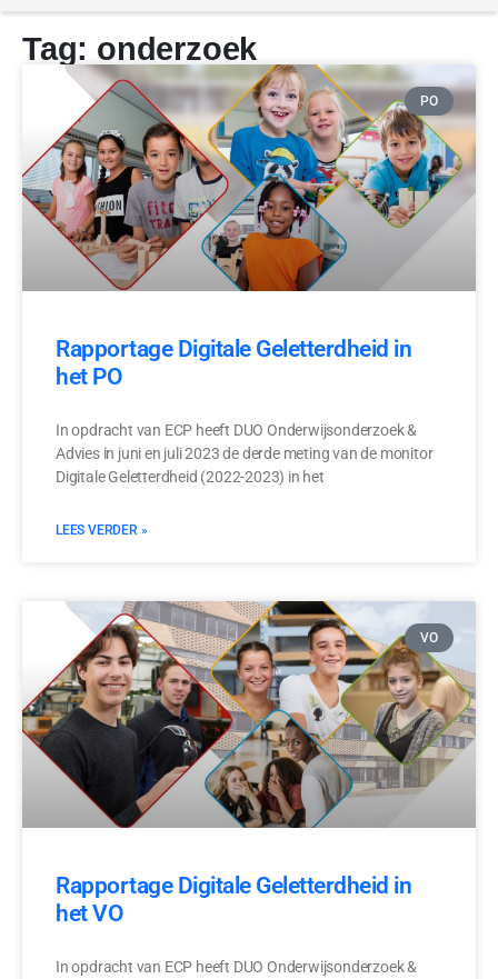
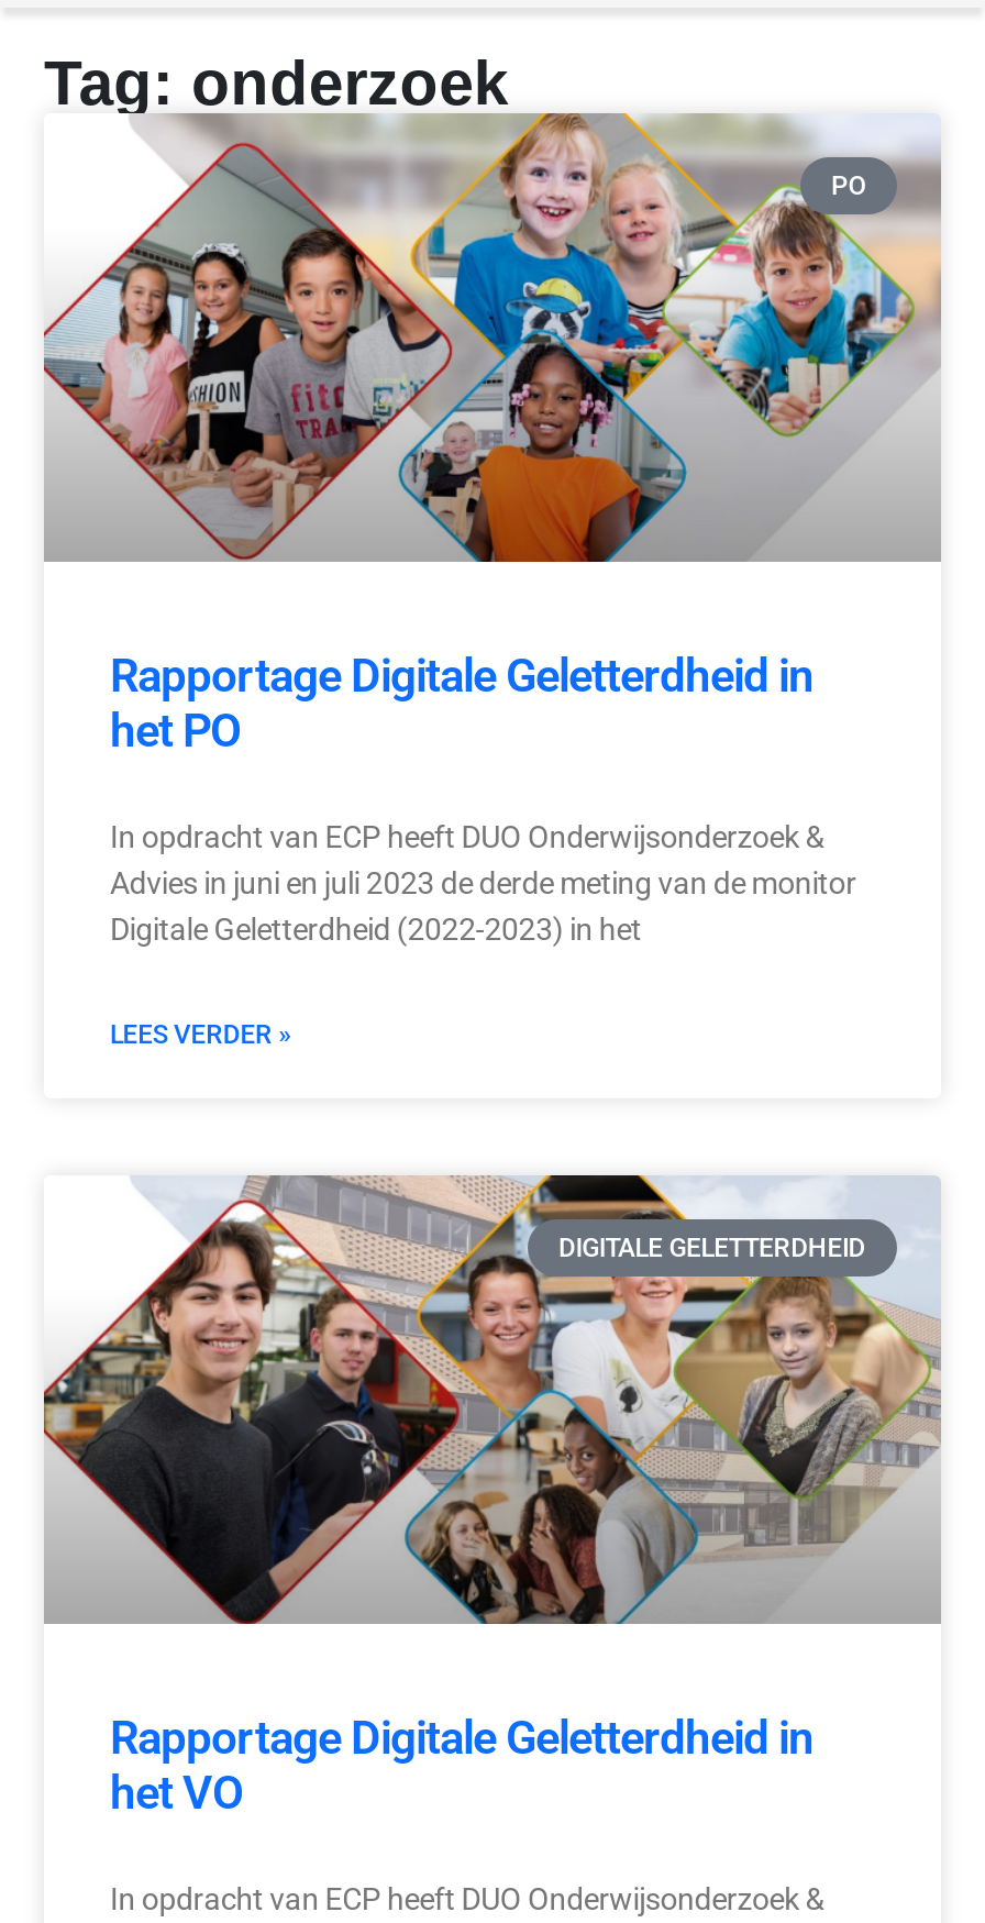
- VO
+ DIGITALE GELETTERDHEID
